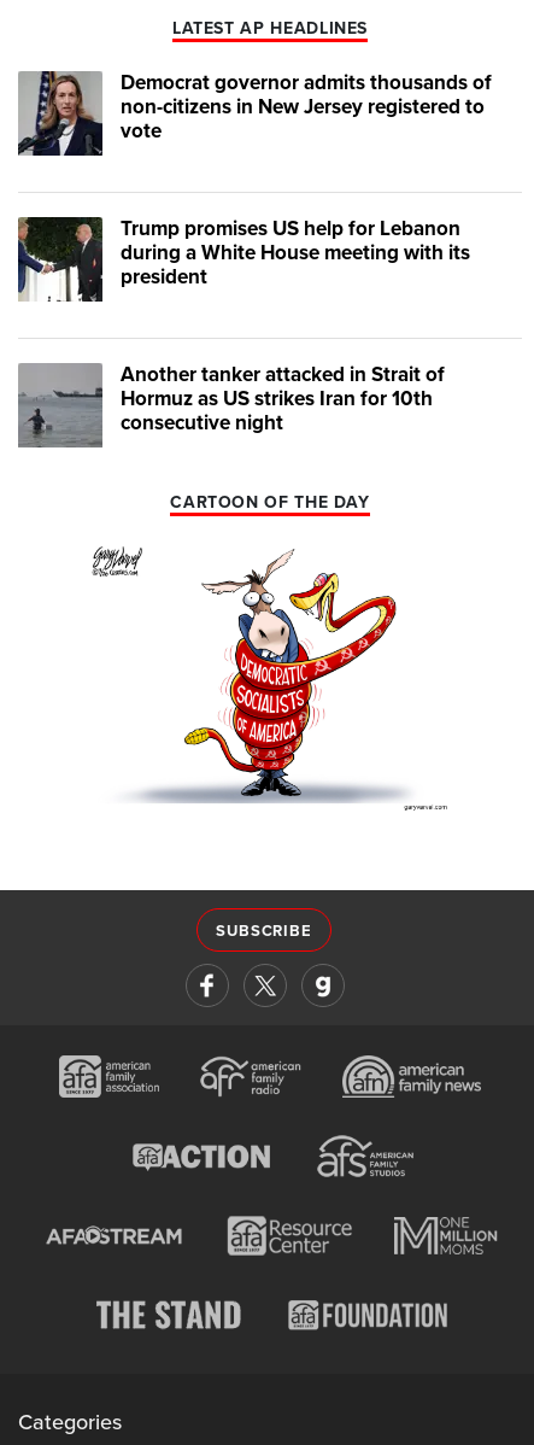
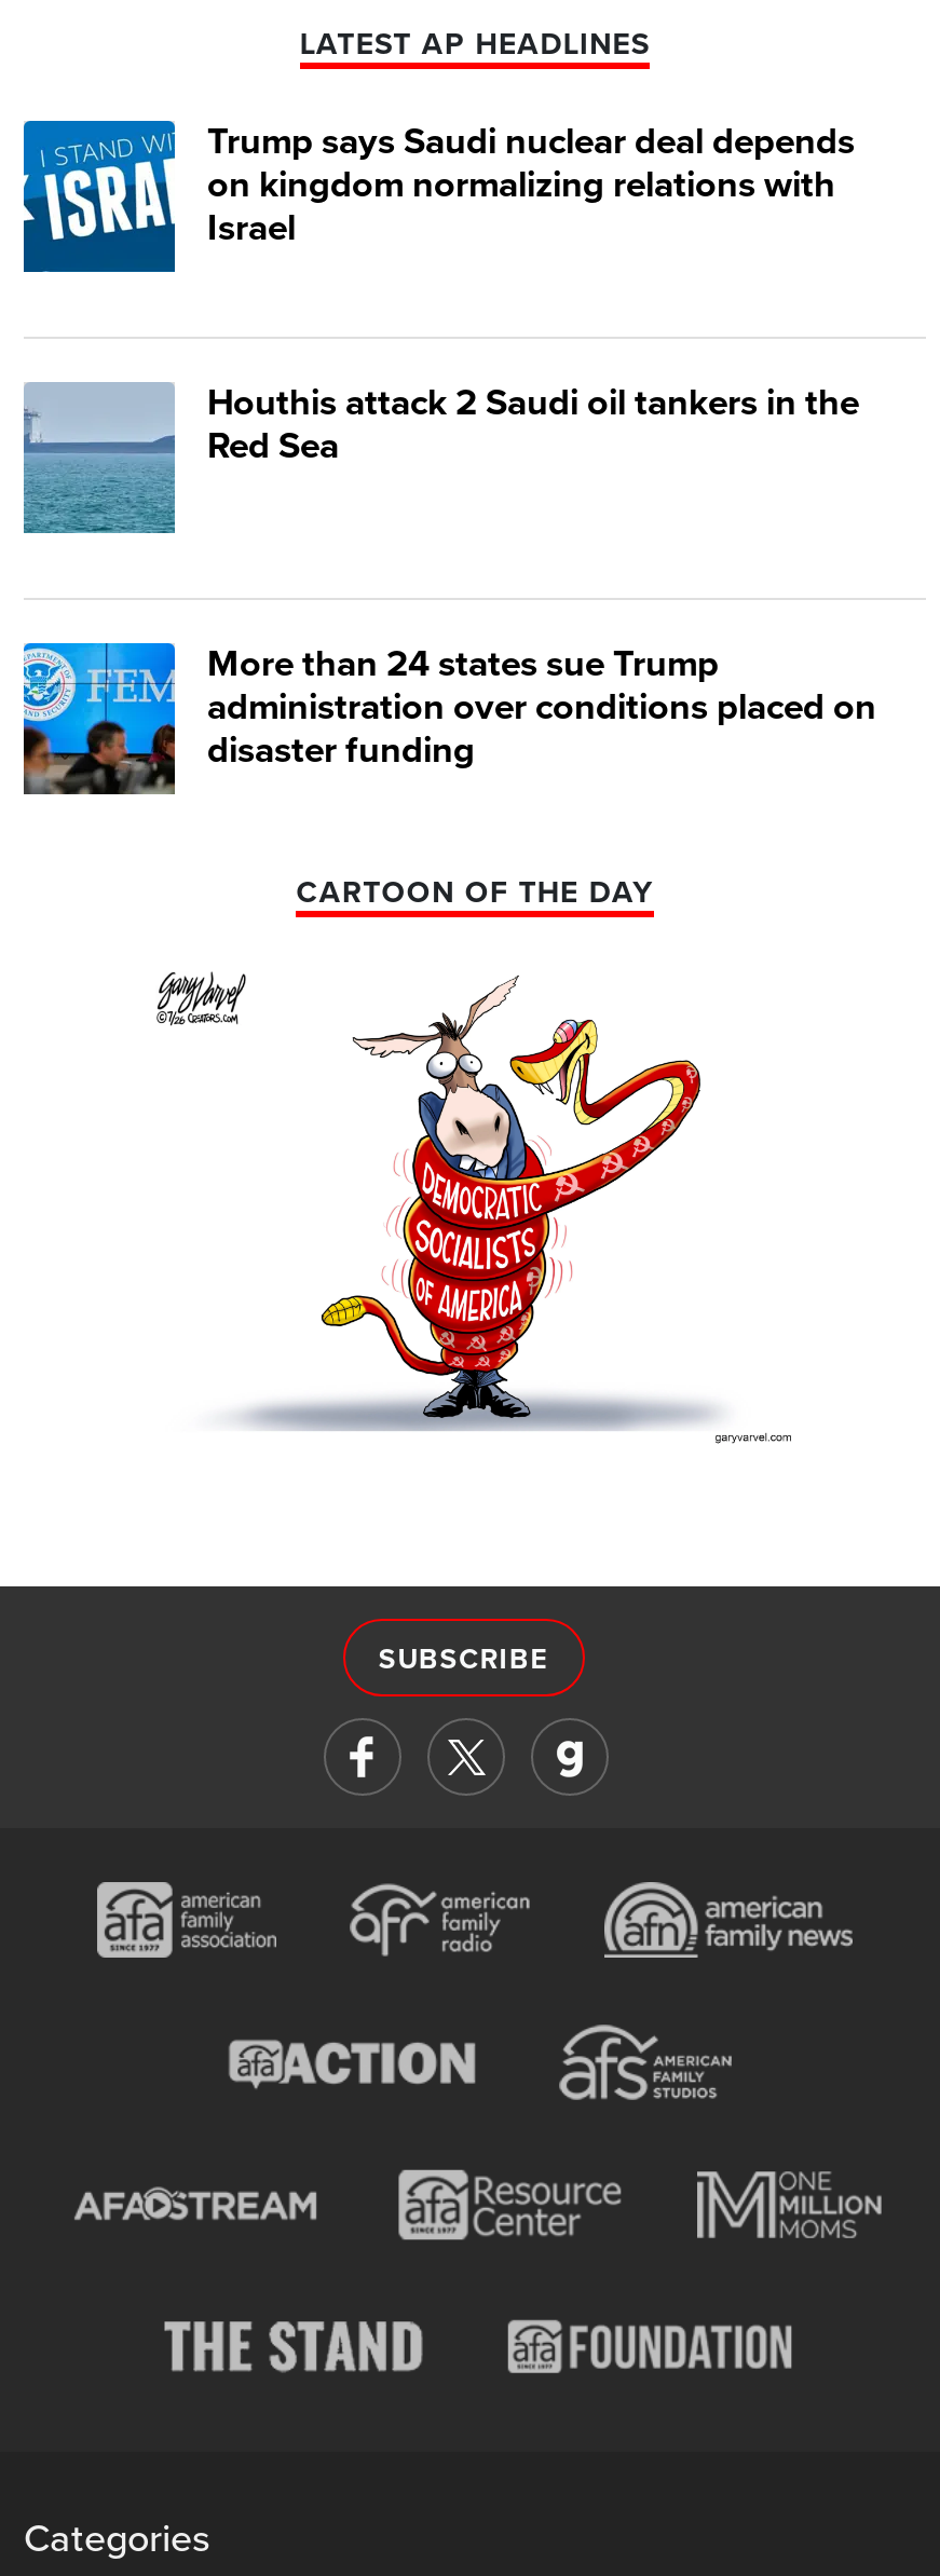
- [image]
- Democrat governor admits thousands of
- non-citizens in New Jersey registered to
- vote
+ [image]
+ Trump says Saudi nuclear deal depends
+ on kingdom normalizing relations with
+ Israel

- [image]
- Trump promises US help for Lebanon
- during a White House meeting with its
- president
+ [image]
+ Houthis attack 2 Saudi oil tankers in the
+ Red Sea

- [image]
- Another tanker attacked in Strait of
- Hormuz as US strikes Iran for 10th
- consecutive night
+ [image]
+ More than 24 states sue Trump
+ administration over conditions placed on
+ disaster funding
